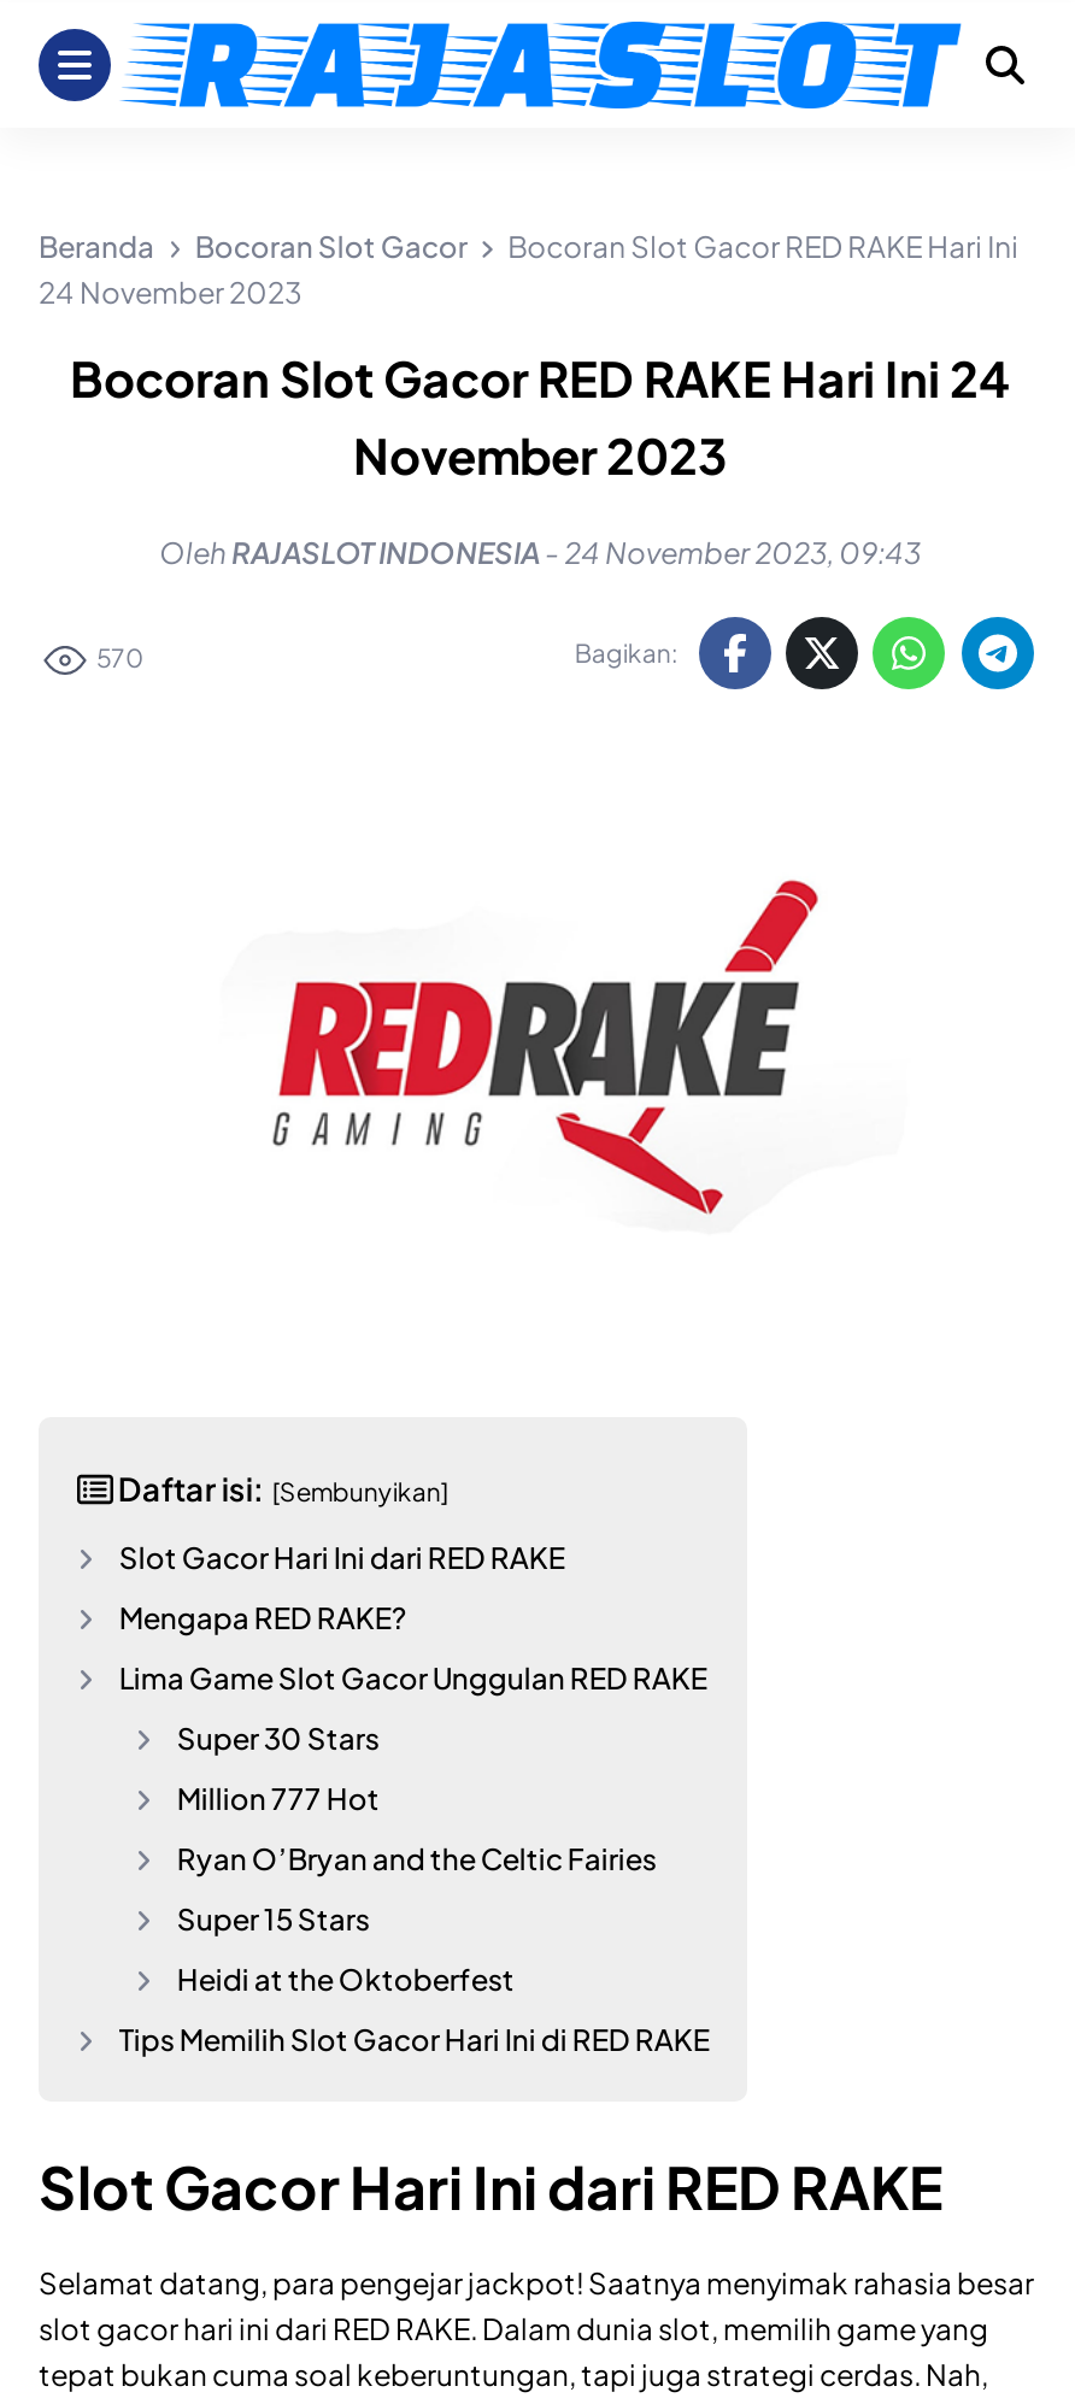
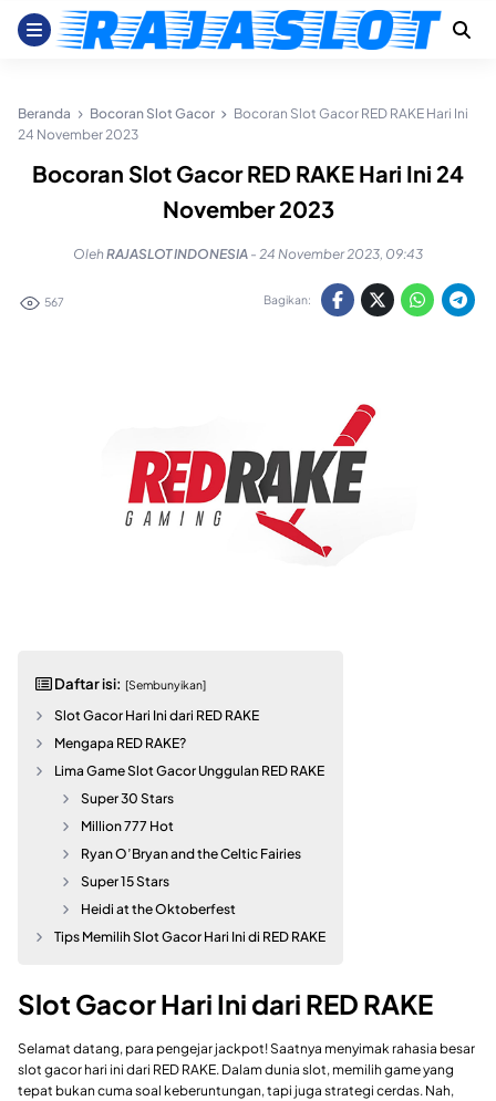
- 570
+ 567
